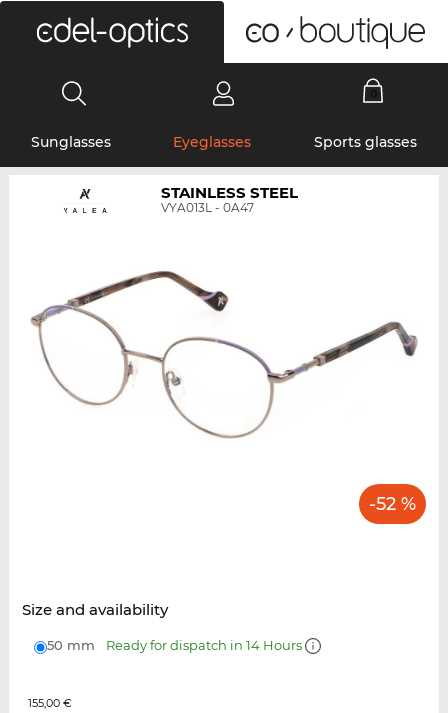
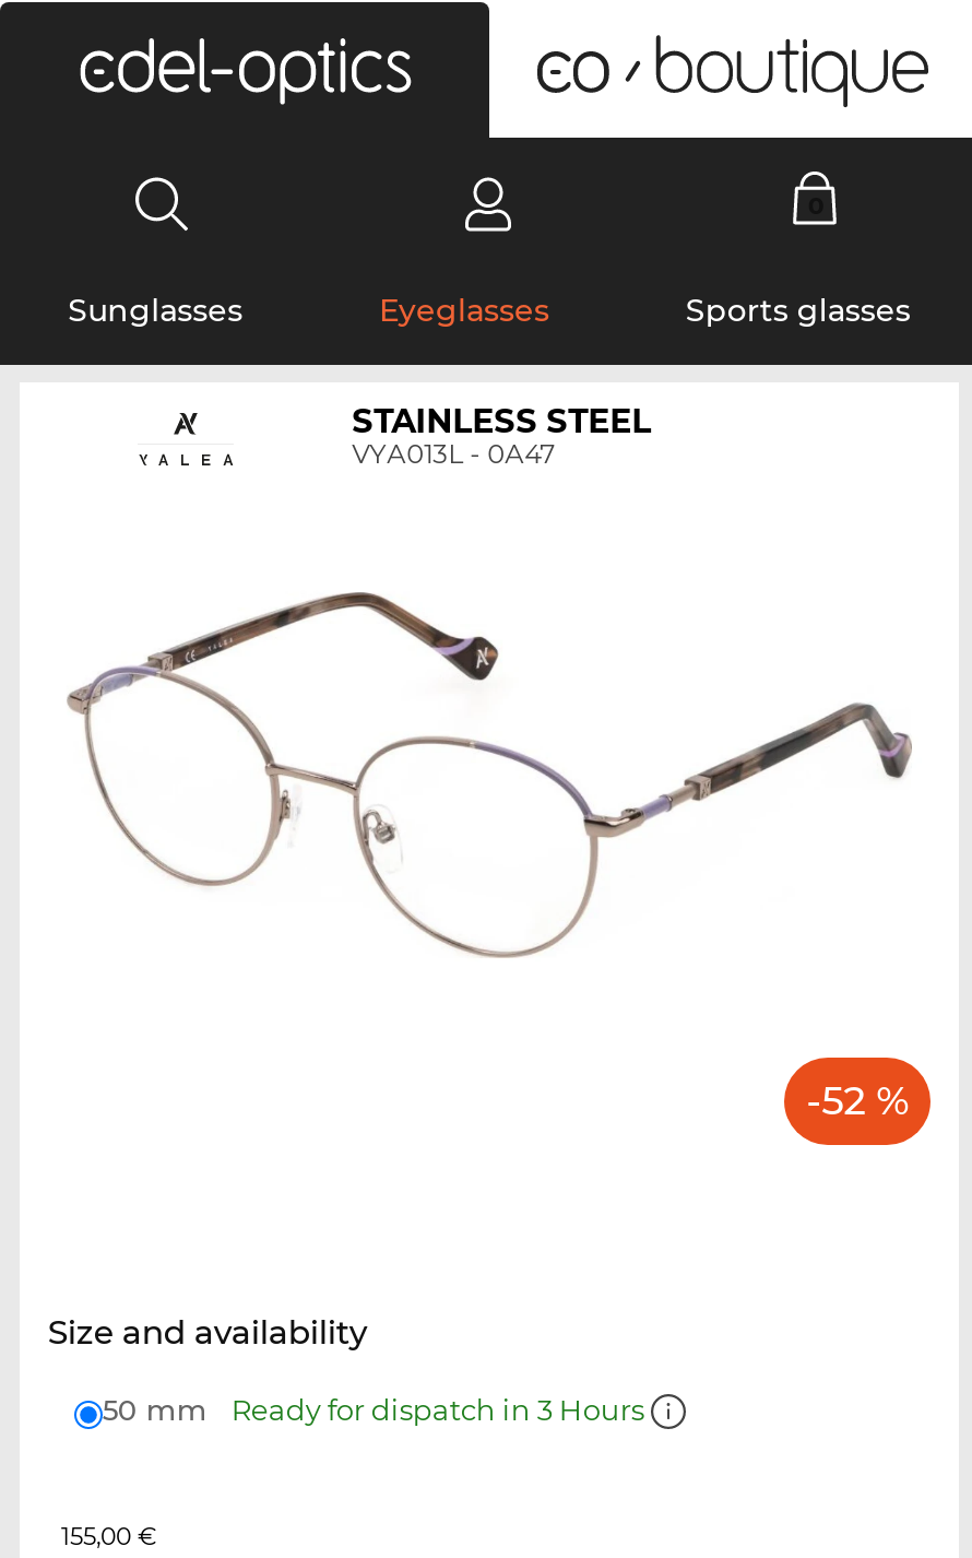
- 50 mm Ready for dispatch in 14 Hours
+ 50 mm Ready for dispatch in 3 Hours
